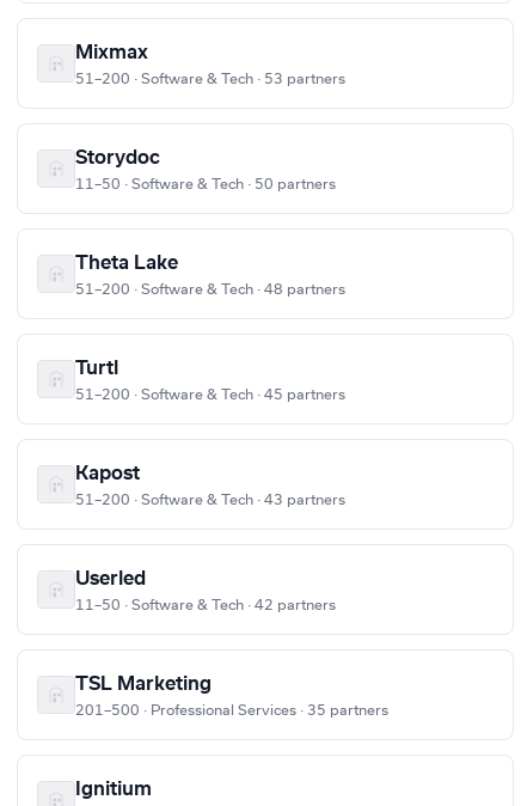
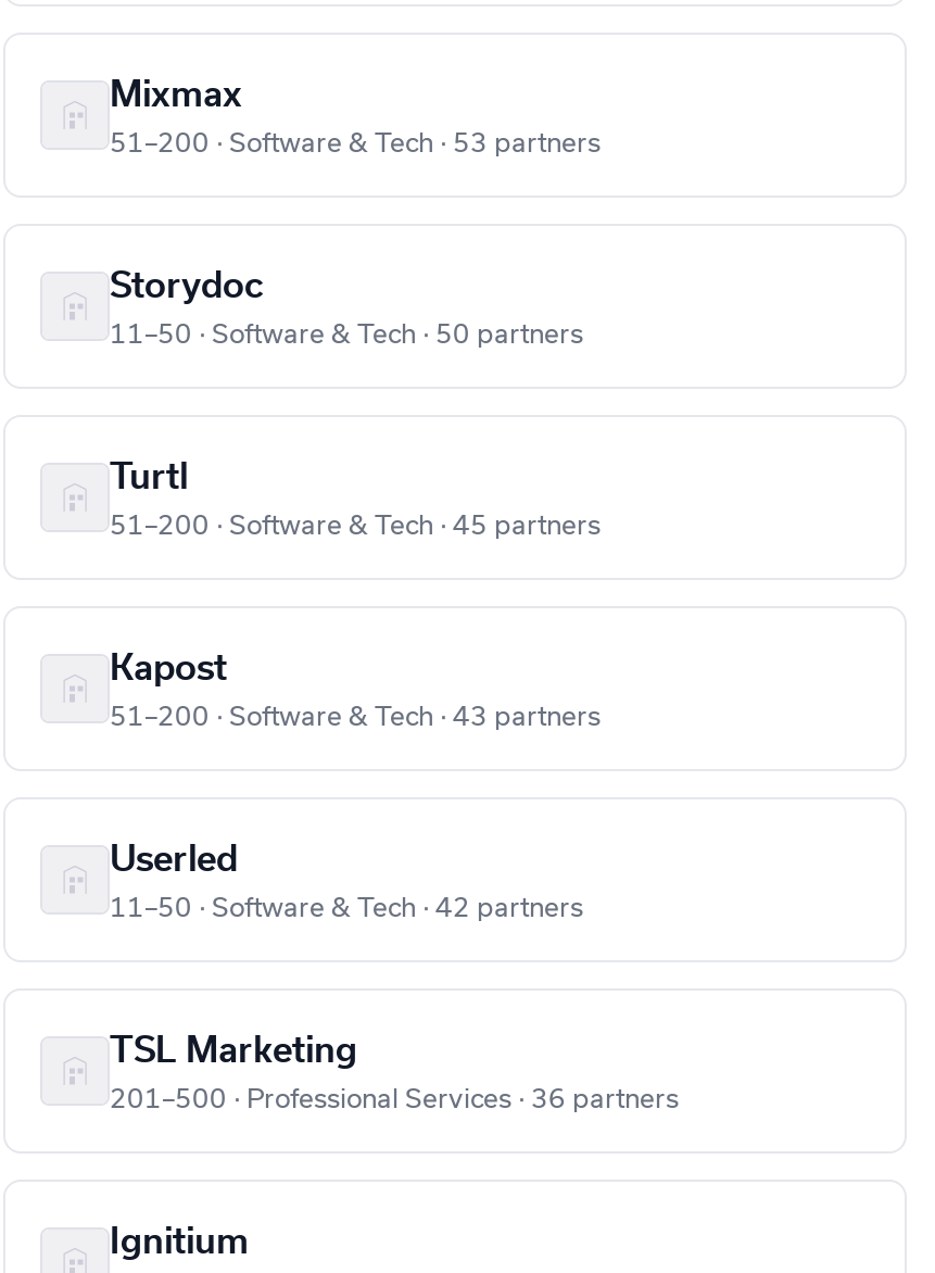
- Theta Lake
- 51–200 · Software & Tech · 48 partners

- 201–500 · Professional Services · 35 partners
+ 201–500 · Professional Services · 36 partners
